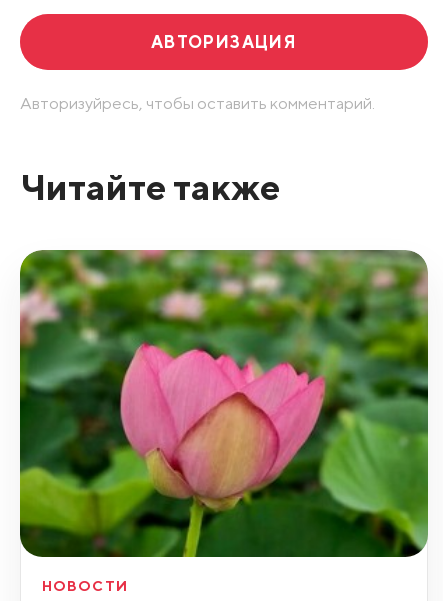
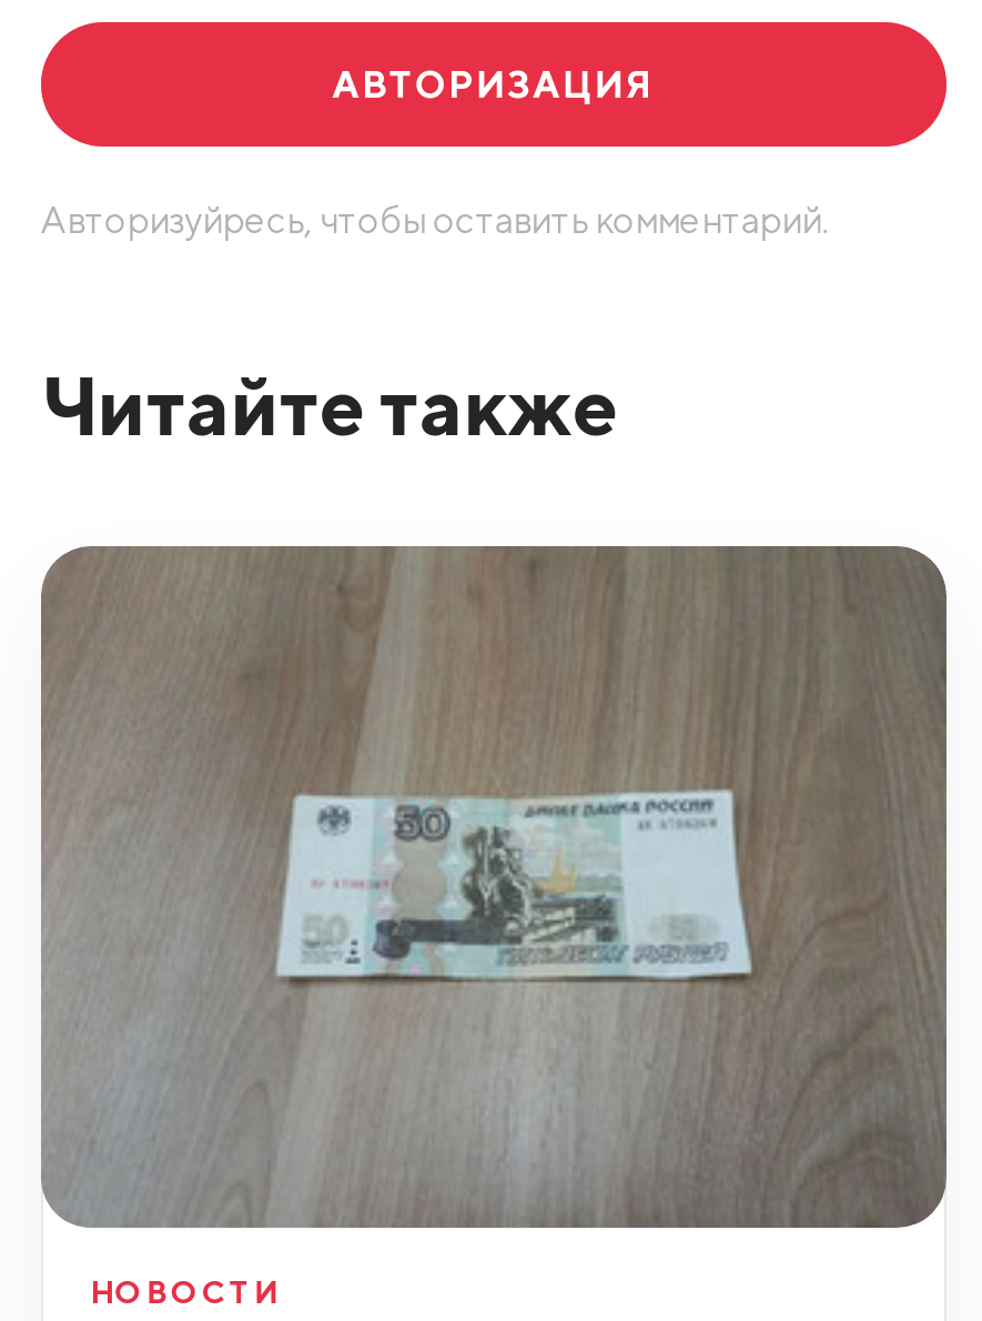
- [image]
+ [image]
